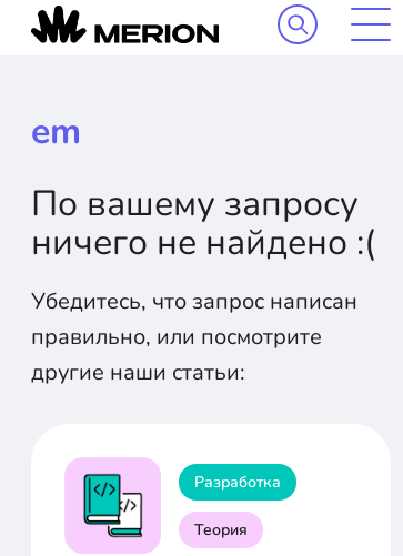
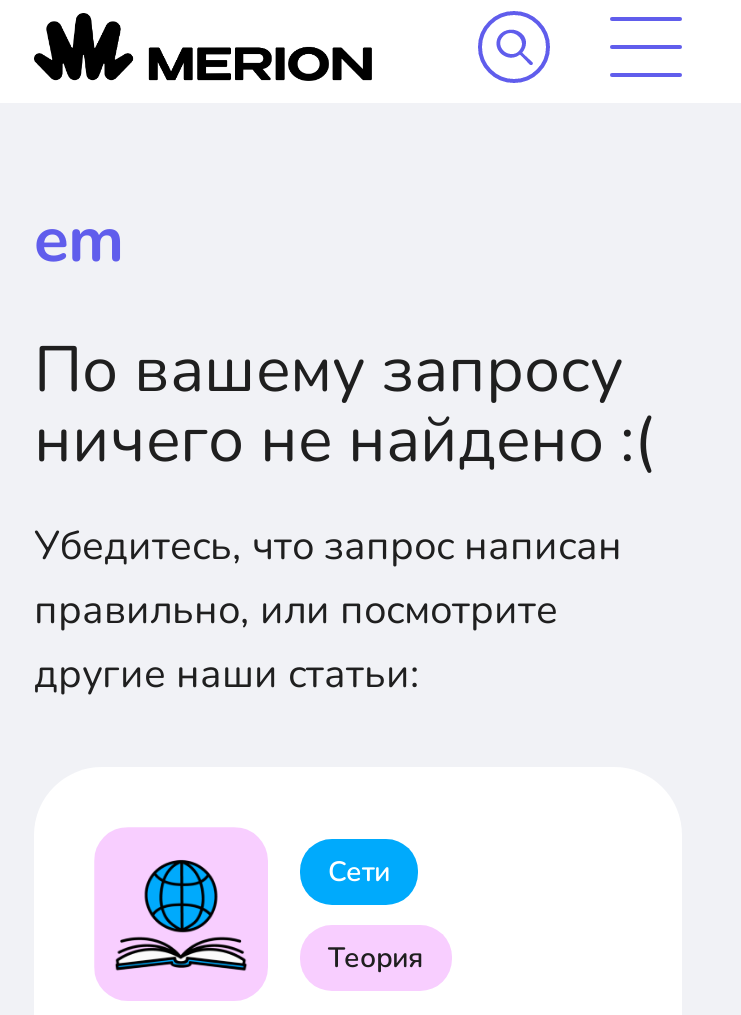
- [image]
+ [image]

- Разработка
+ Сети
